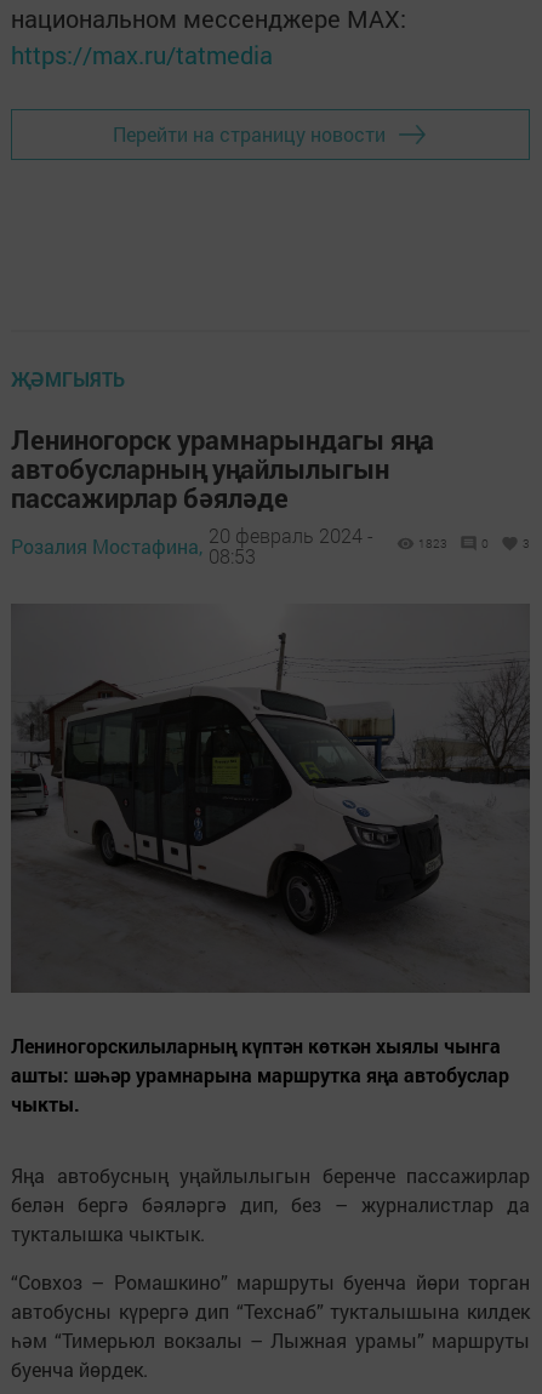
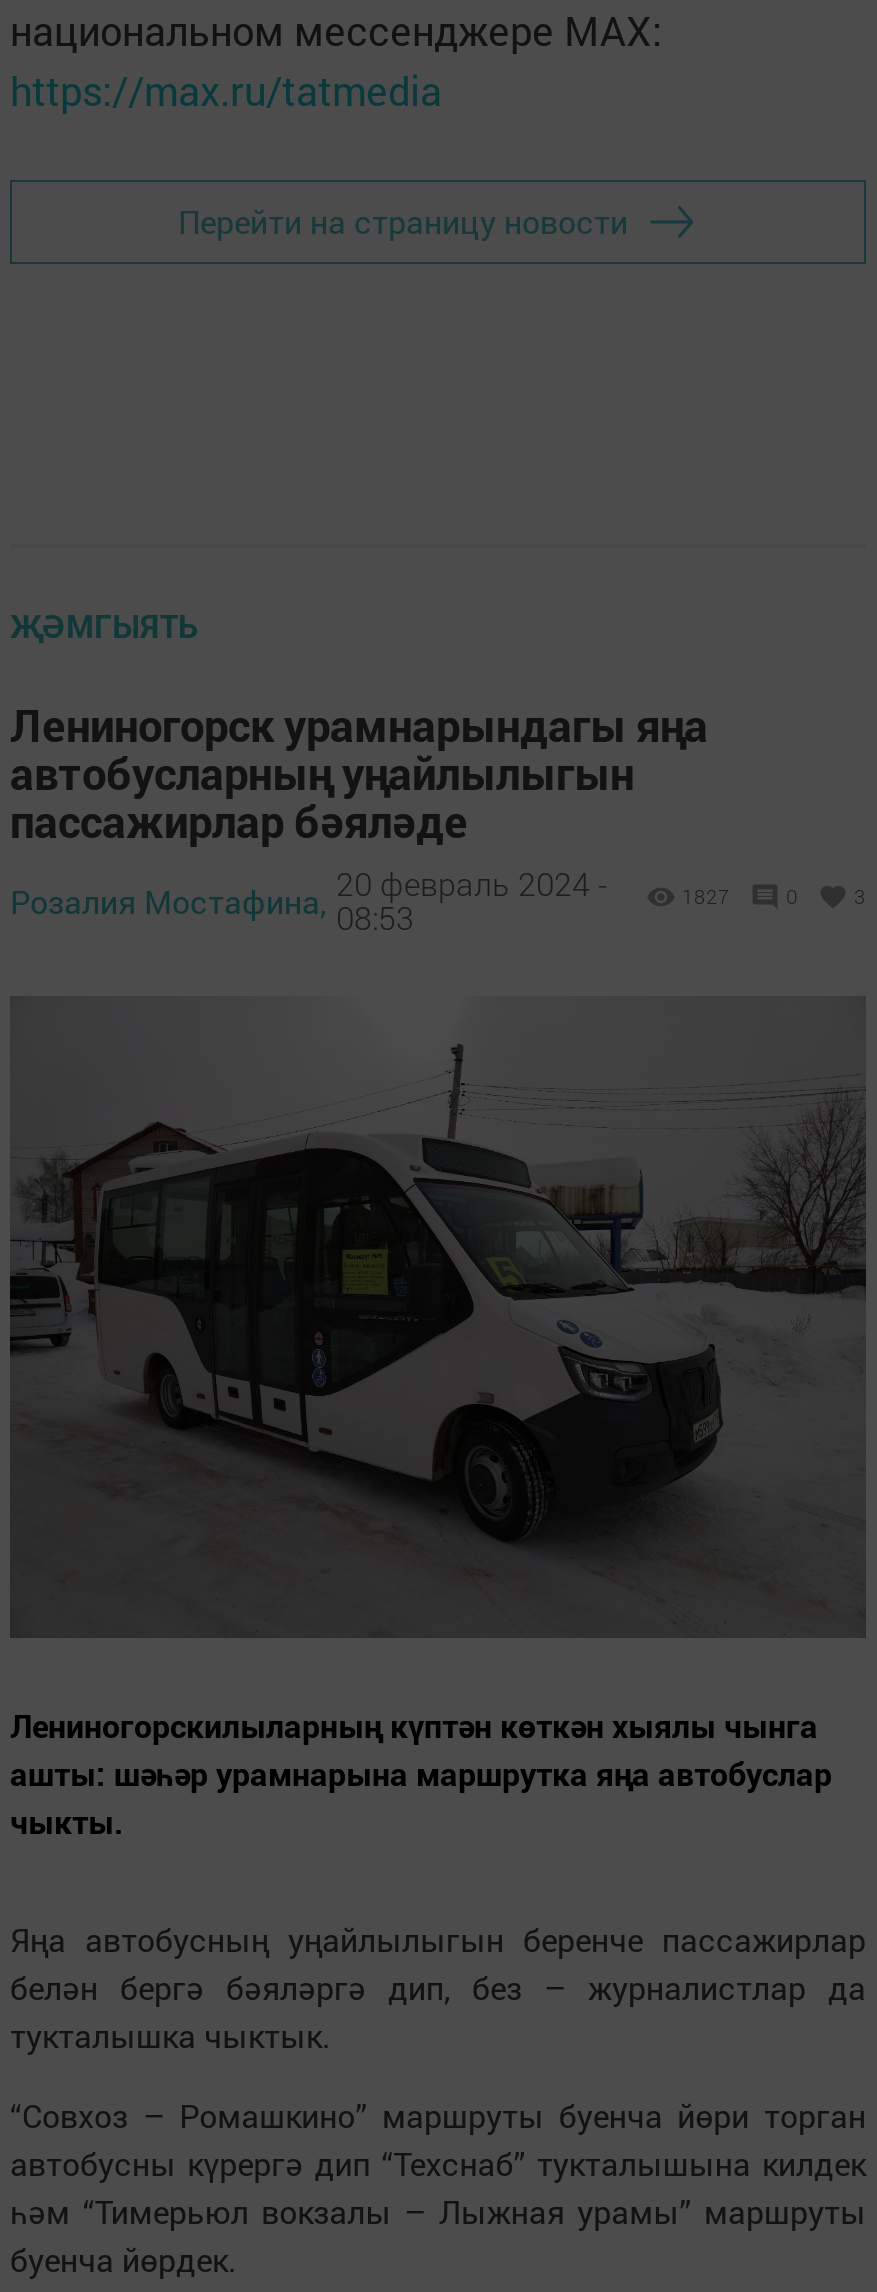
- 1823
+ 1827
